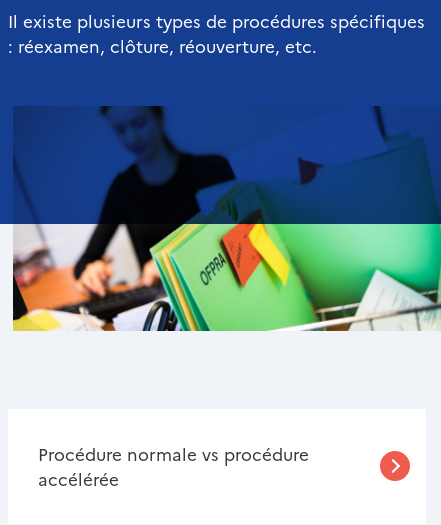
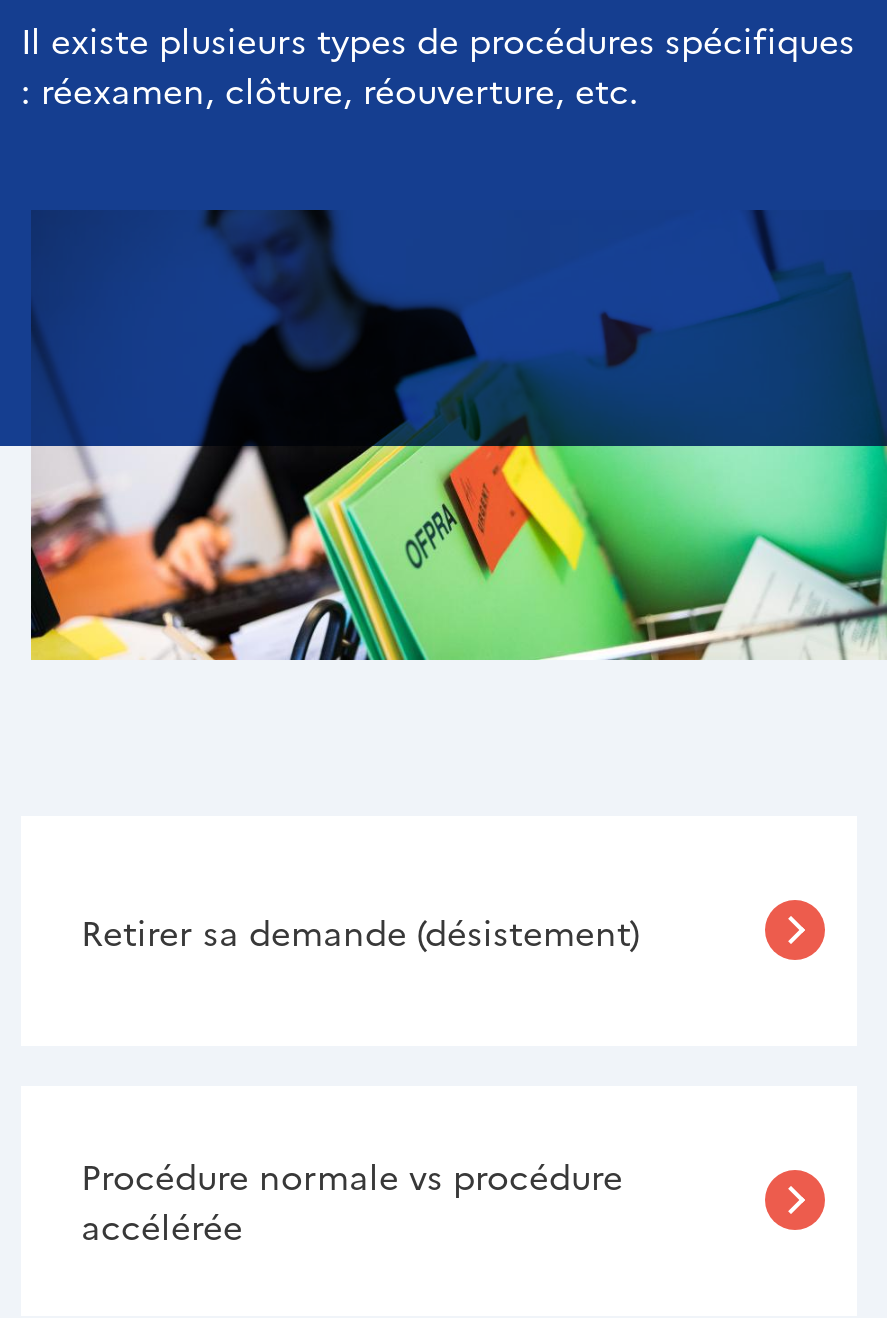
+ Retirer sa demande (désistement)
